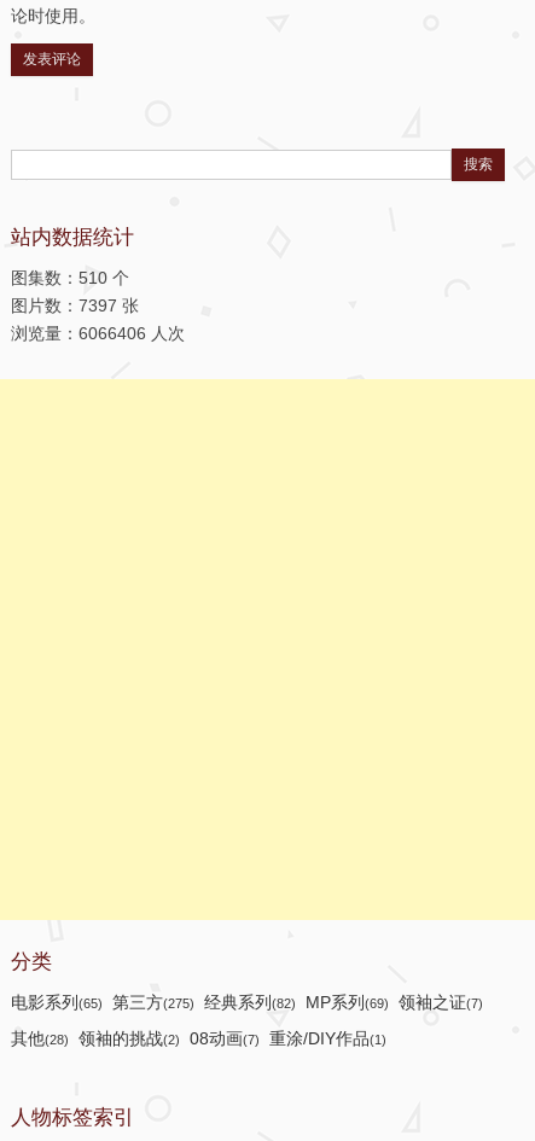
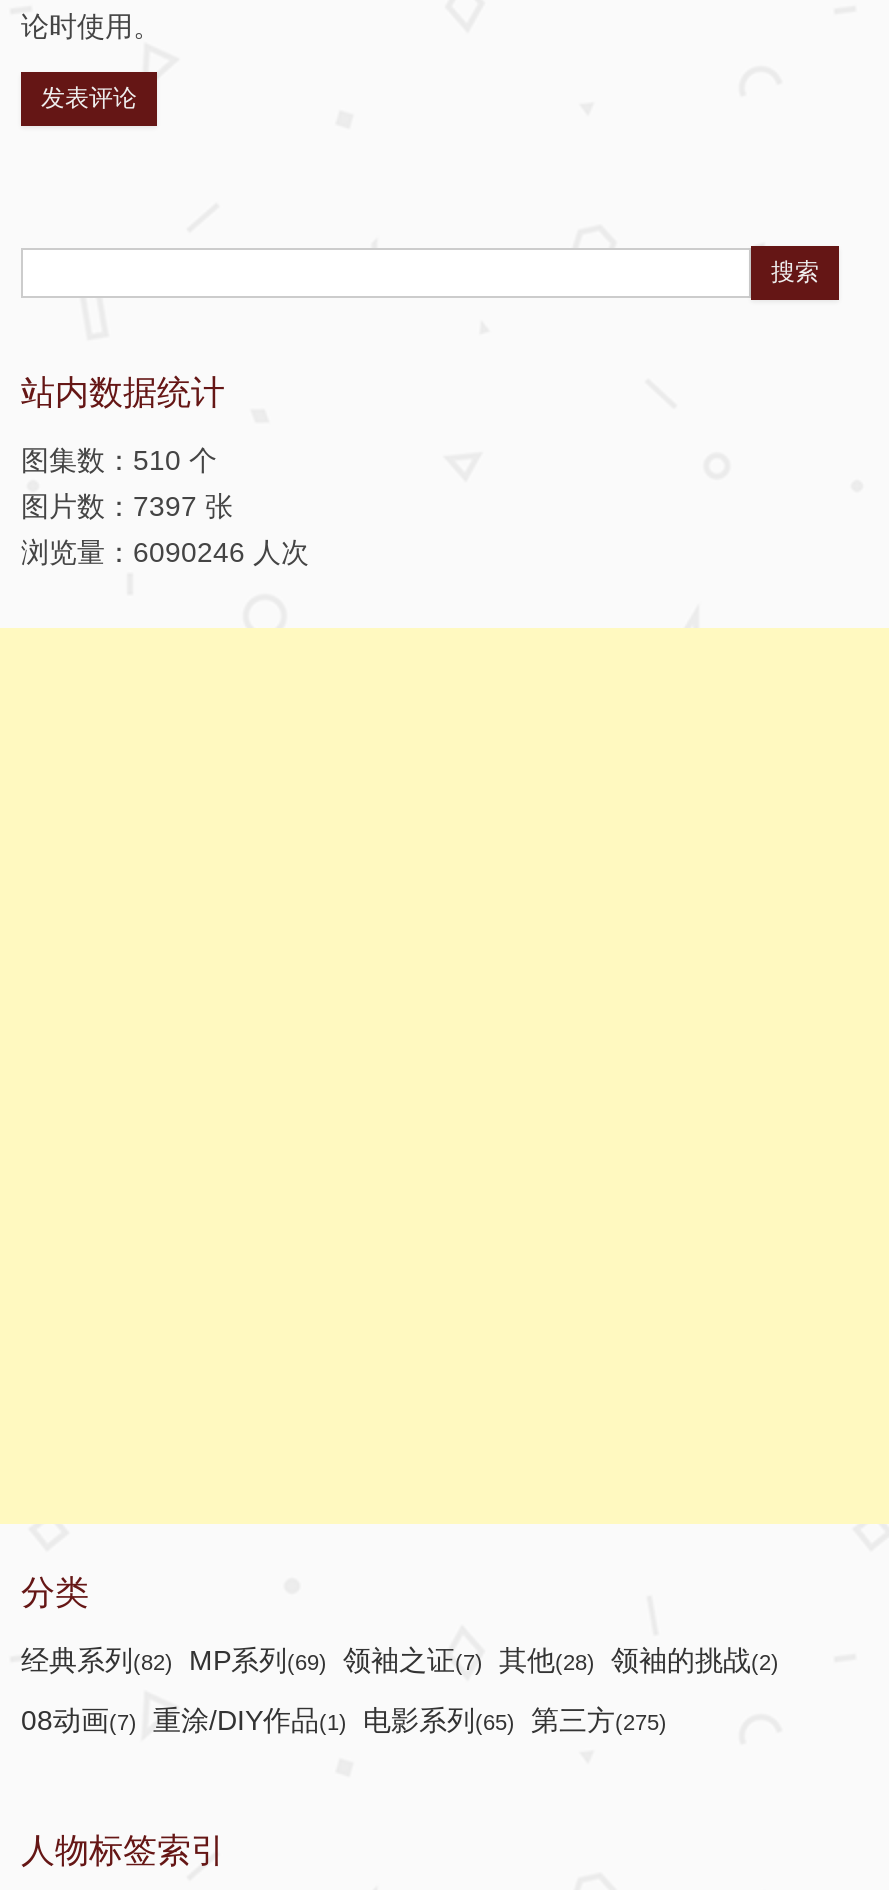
- 浏览量：6066406 人次
+ 浏览量：6090246 人次

- 电影系列(65) 第三方(275) 经典系列(82) MP系列(69) 领袖之证(7)
+ 经典系列(82) MP系列(69) 领袖之证(7) 其他(28) 领袖的挑战(2)

- 其他(28) 领袖的挑战(2) 08动画(7) 重涂/DIY作品(1)
+ 08动画(7) 重涂/DIY作品(1) 电影系列(65) 第三方(275)
